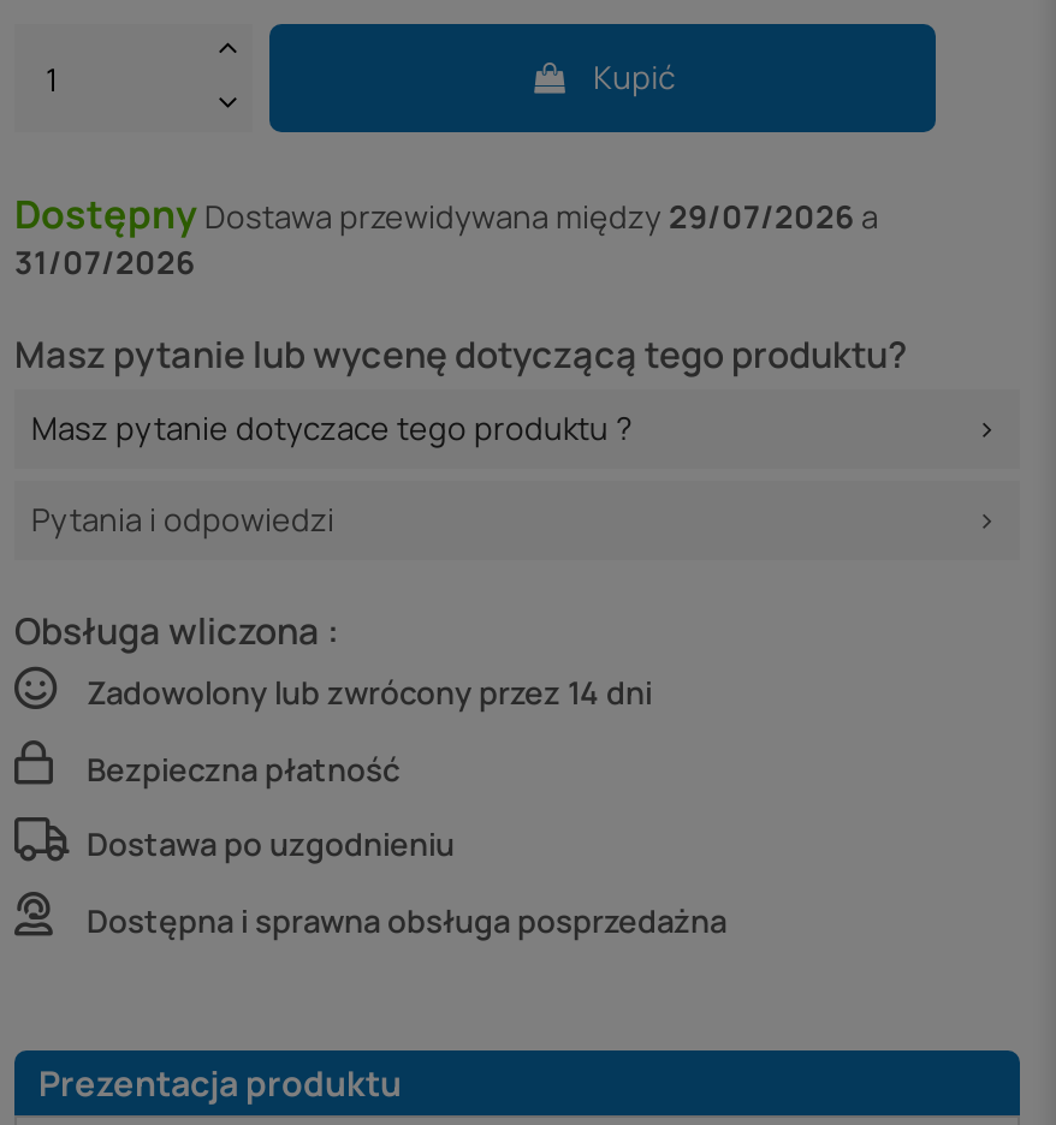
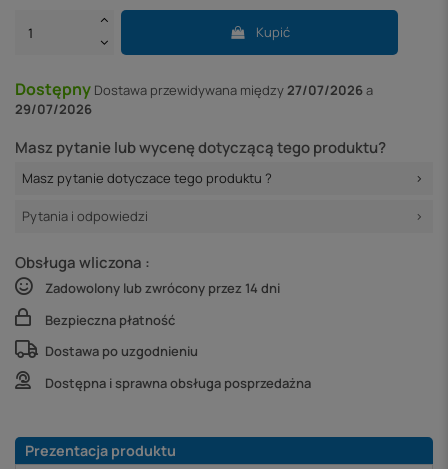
- Dostępny Dostawa przewidywana między 29/07/2026 a
+ Dostępny Dostawa przewidywana między 27/07/2026 a

- 31/07/2026
+ 29/07/2026
